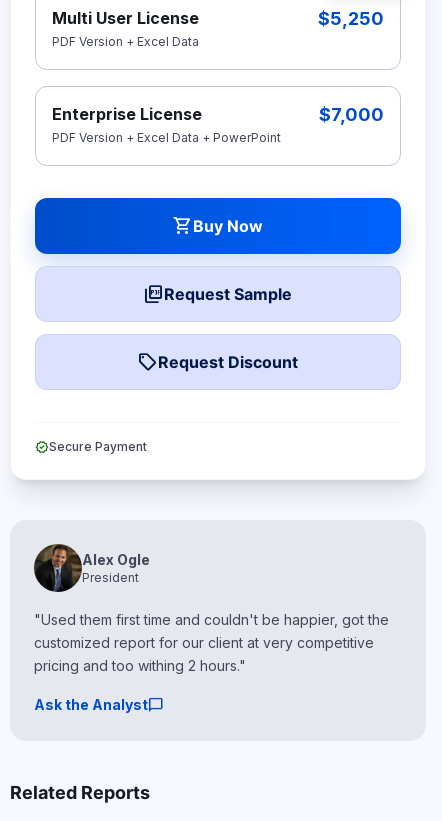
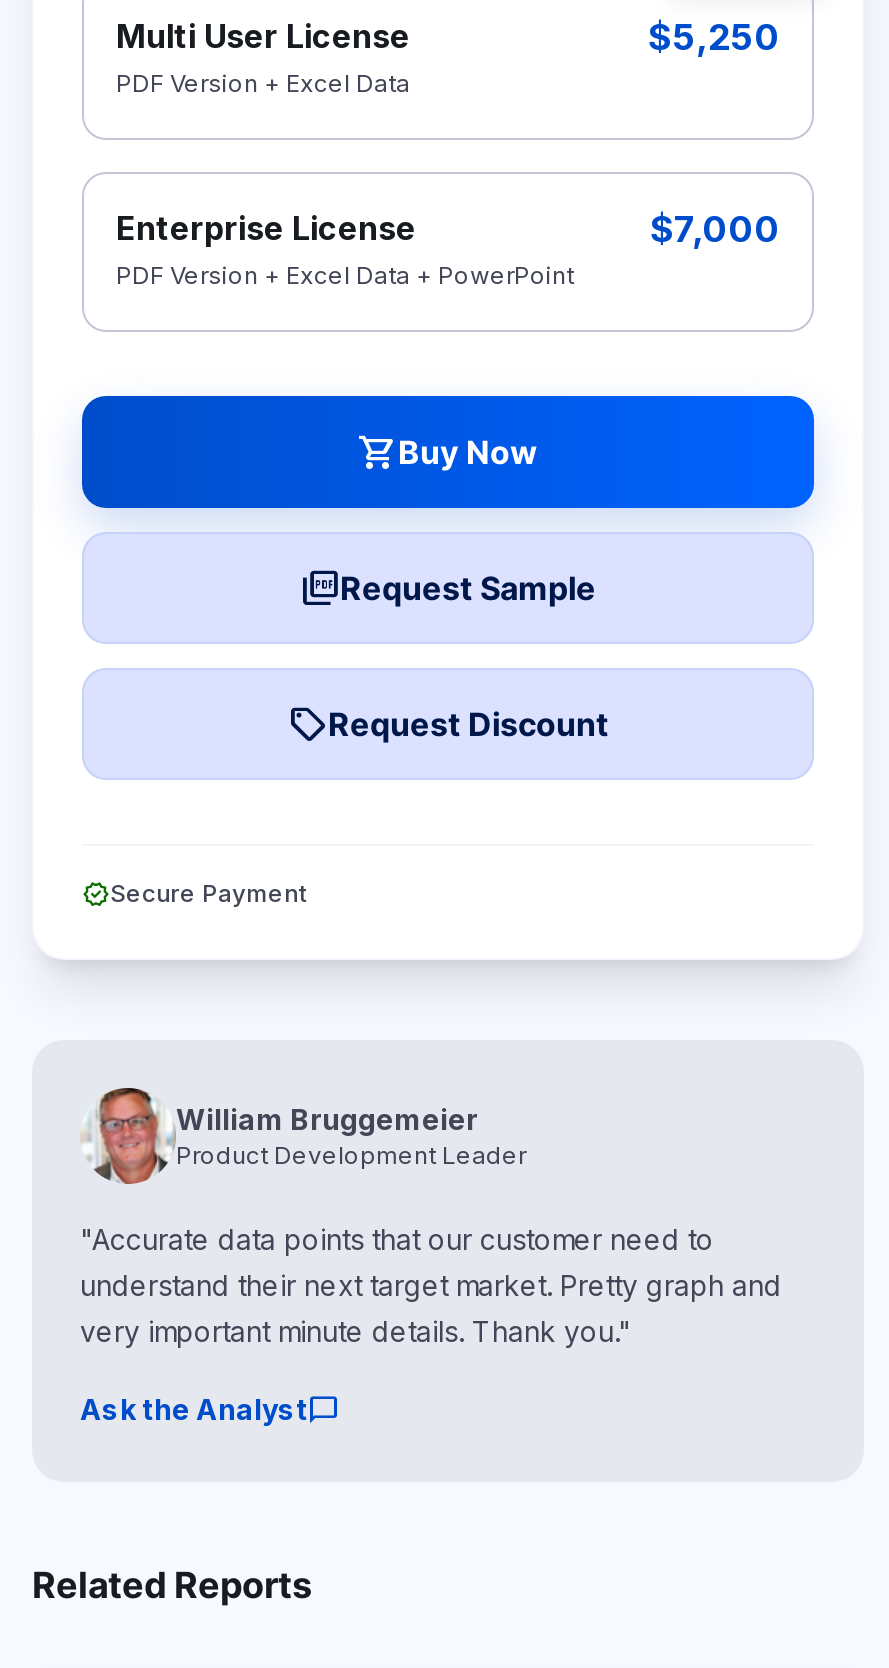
- [image]
- Alex Ogle
- President
+ [image]
+ William Bruggemeier
+ Product Development Leader

- "Used them first time and couldn't be happier, got the
- customized report for our client at very competitive
- pricing and too withing 2 hours."
+ "Accurate data points that our customer need to
+ understand their next target market. Pretty graph and
+ very important minute details. Thank you."
